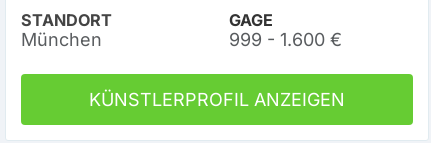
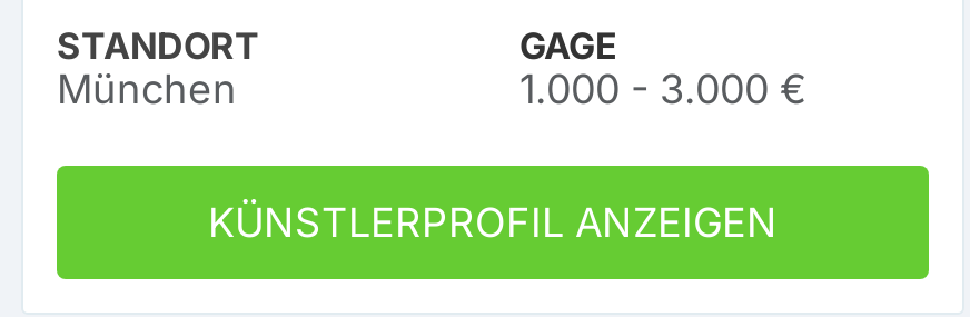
- 999 - 1.600 €
+ 1.000 - 3.000 €
